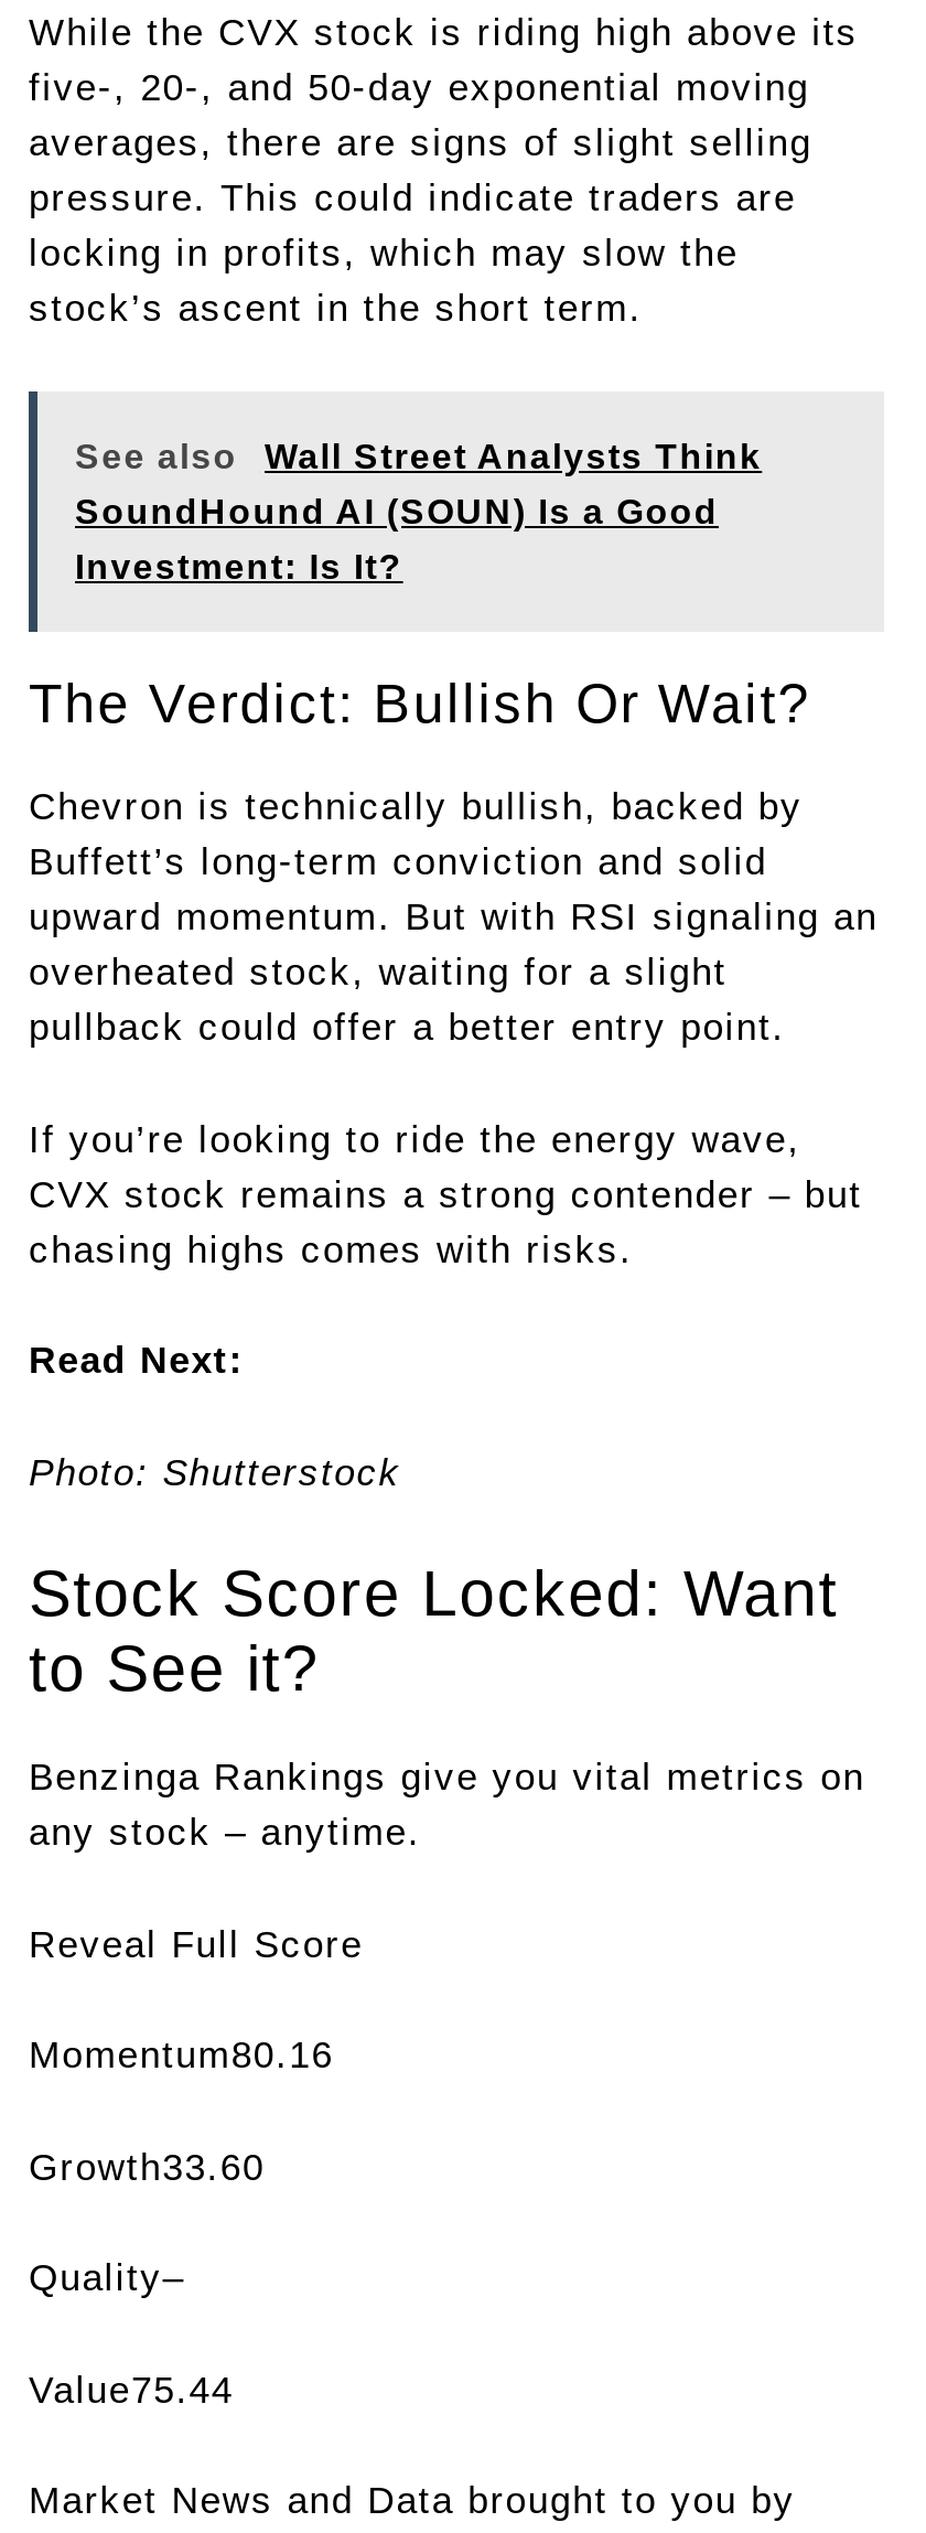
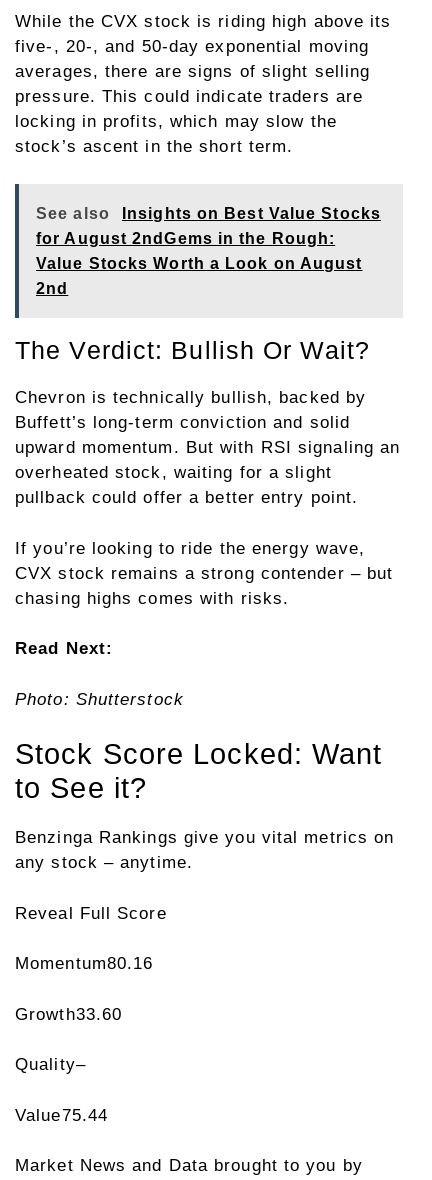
- Wall Street Analysts Think
- SoundHound AI (SOUN) Is a Good
- Investment: Is It?
+ Insights on Best Value Stocks
+ for August 2ndGems in the Rough:
+ Value Stocks Worth a Look on August
+ 2nd
